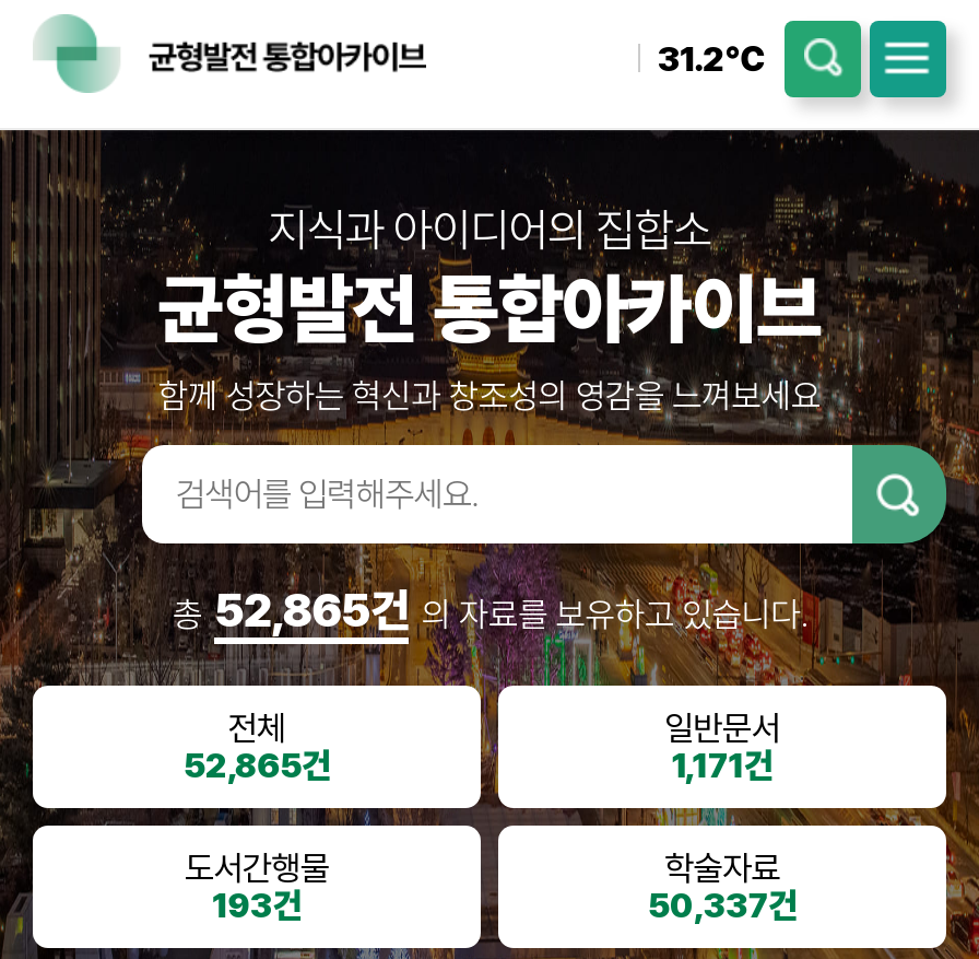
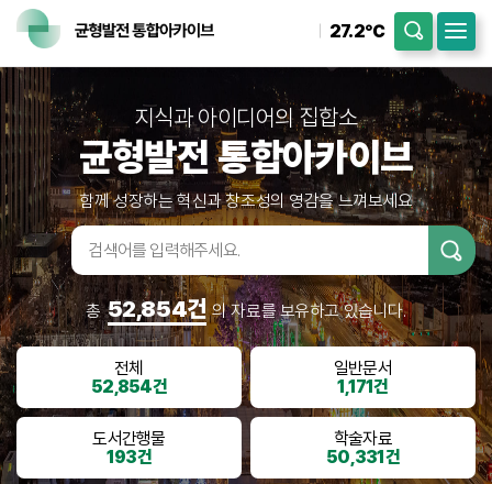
- 31.2℃
+ 27.2℃

- 총 52,865건 의 자료를 보유하고 있습니다.
+ 총 52,854건 의 자료를 보유하고 있습니다.

- 52,865건
+ 52,854건

- 50,337건
+ 50,331건
